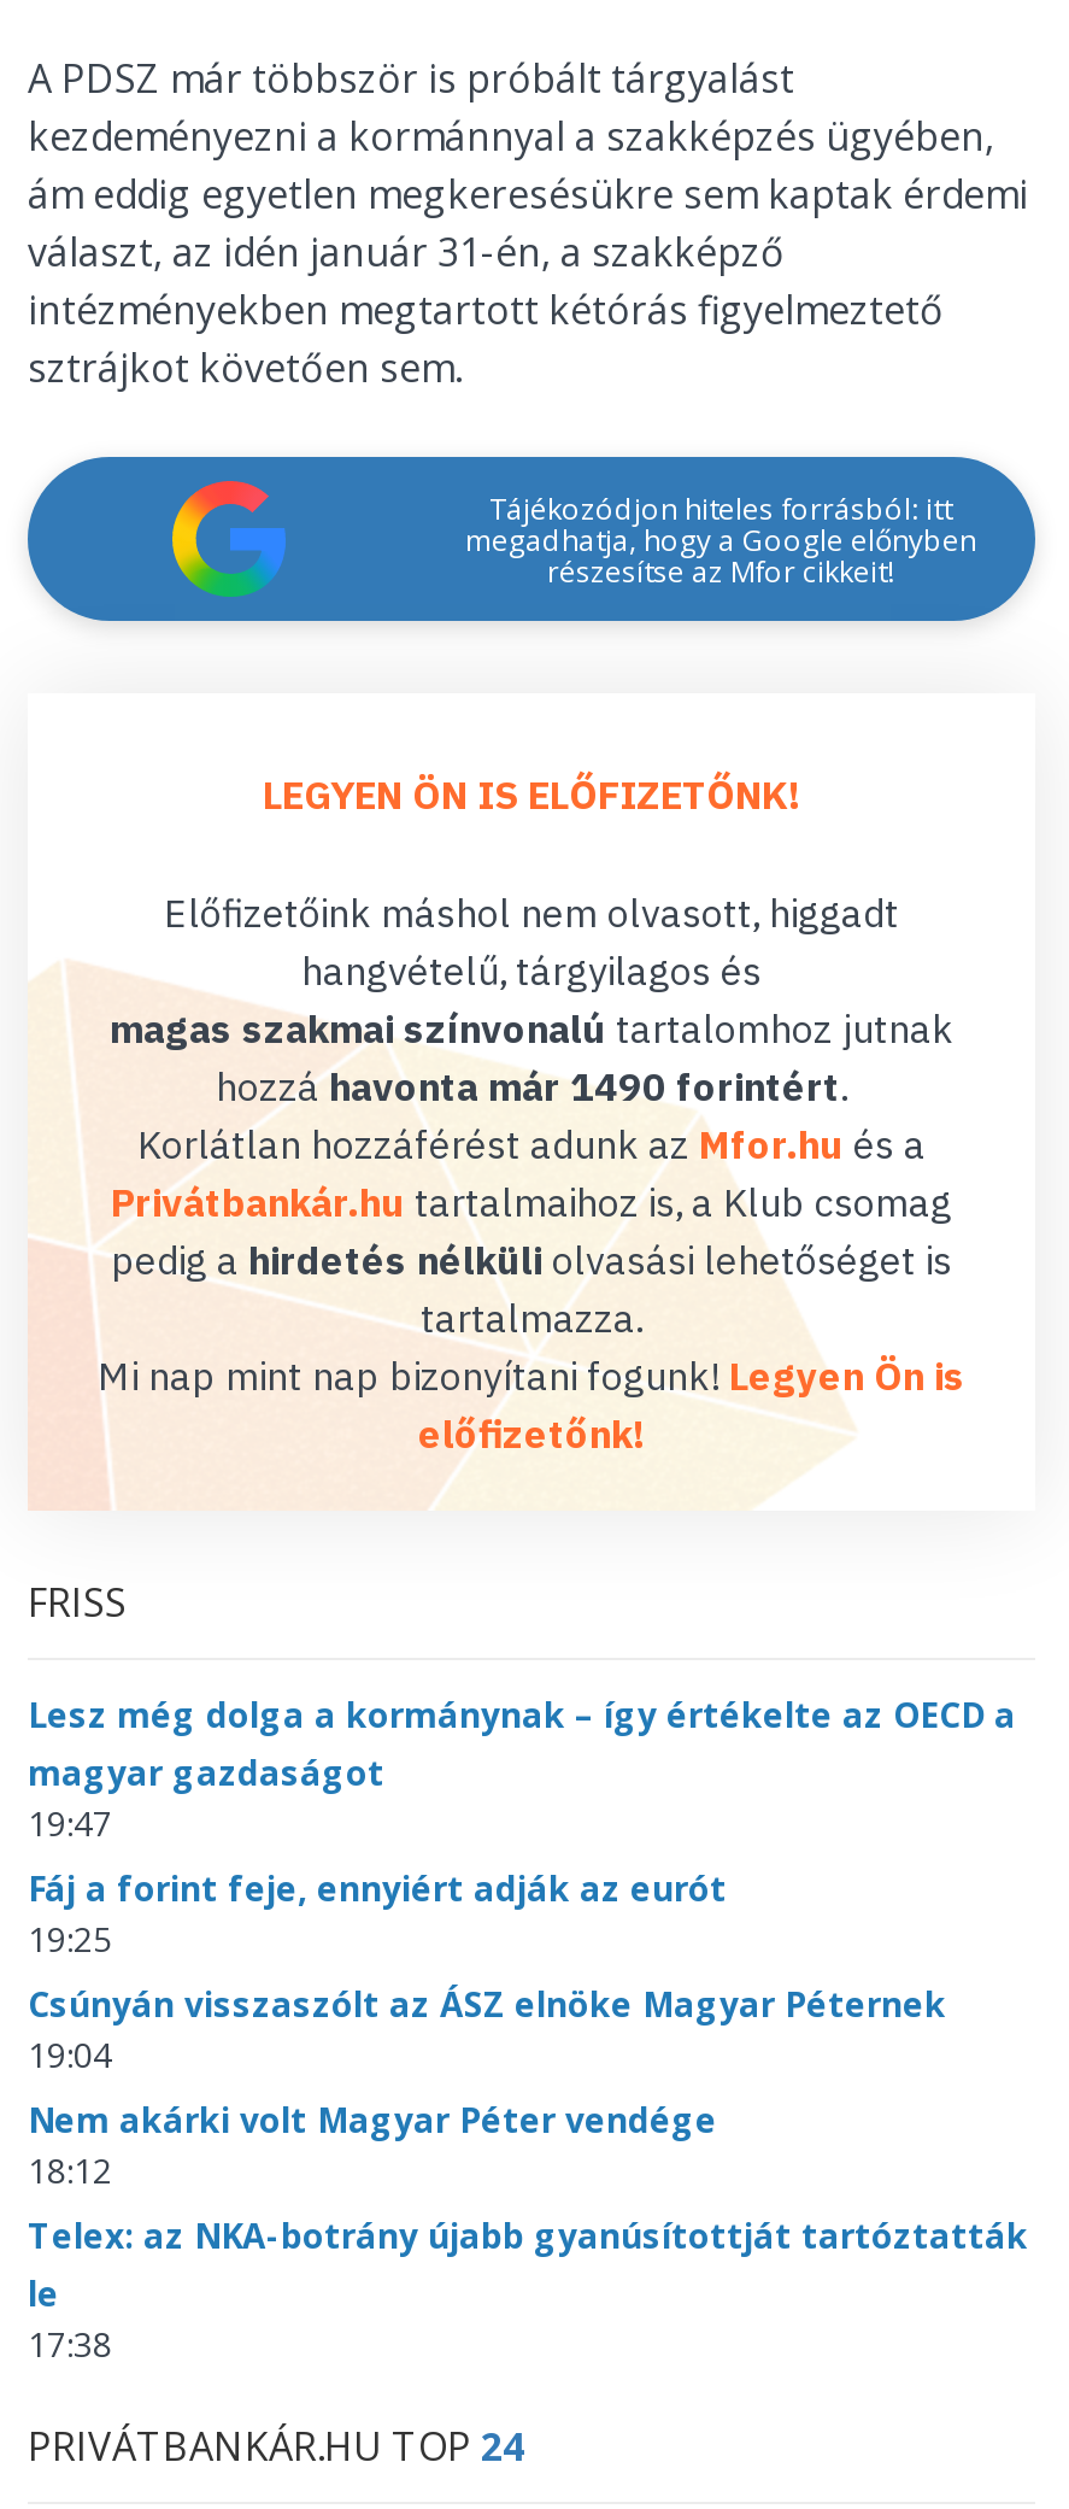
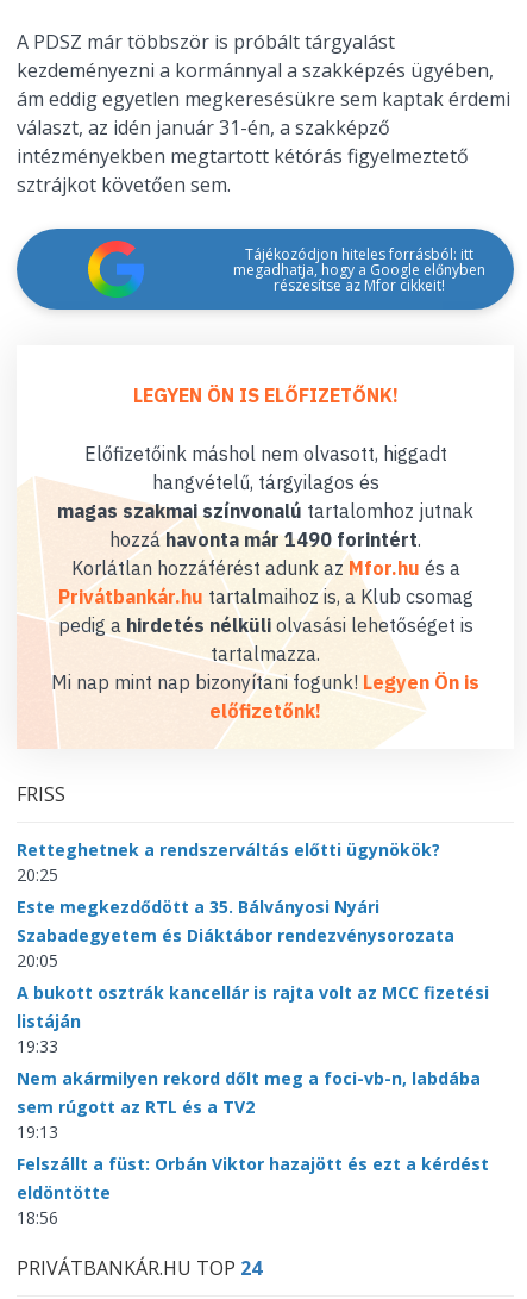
- Lesz még dolga a kormánynak – így értékelte az OECD a
- magyar gazdaságot
- 19:47
- Fáj a forint feje, ennyiért adják az eurót
- 19:25
- Csúnyán visszaszólt az ÁSZ elnöke Magyar Péternek
- 19:04
- Nem akárki volt Magyar Péter vendége
- 18:12
- Telex: az NKA-botrány újabb gyanúsítottját tartóztatták
- le
- 17:38
+ Retteghetnek a rendszerváltás előtti ügynökök?
+ 20:25
+ Este megkezdődött a 35. Bálványosi Nyári
+ Szabadegyetem és Diáktábor rendezvénysorozata
+ 20:05
+ A bukott osztrák kancellár is rajta volt az MCC fizetési
+ listáján
+ 19:33
+ Nem akármilyen rekord dőlt meg a foci-vb-n, labdába
+ sem rúgott az RTL és a TV2
+ 19:13
+ Felszállt a füst: Orbán Viktor hazajött és ezt a kérdést
+ eldöntötte
+ 18:56
